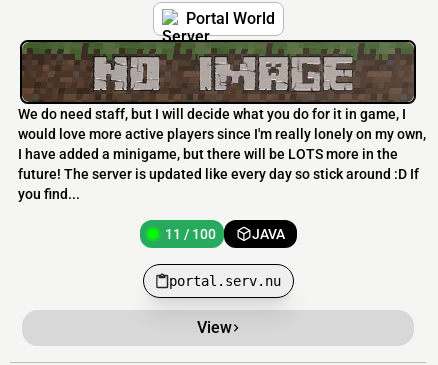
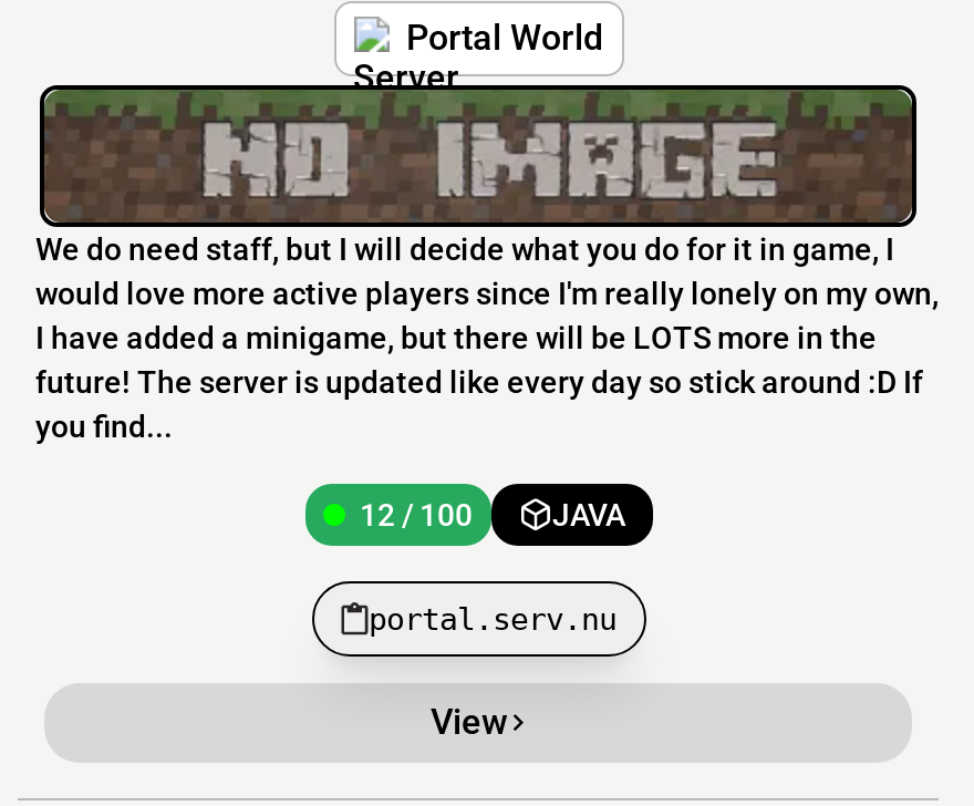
- 11 / 100
+ 12 / 100
